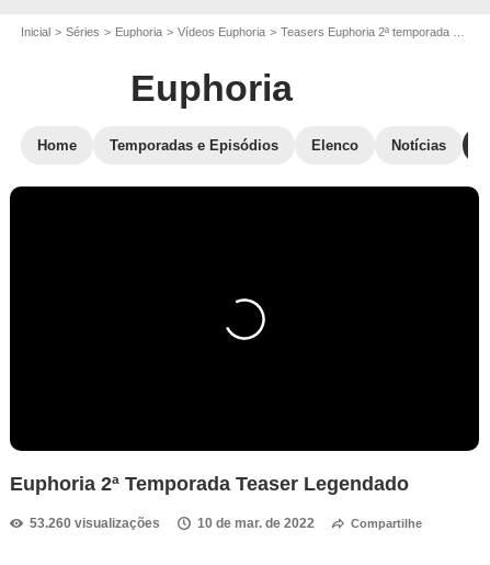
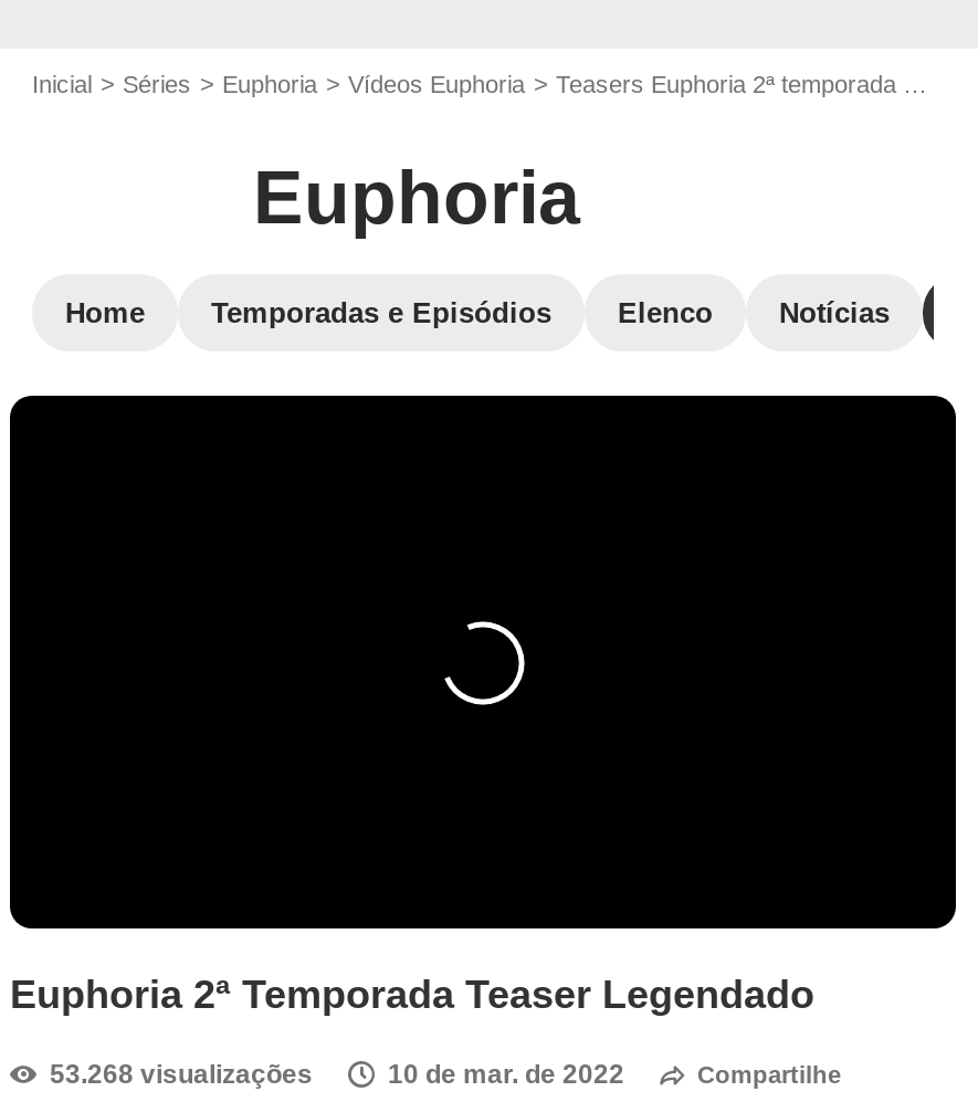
- 53.260 visualizações
+ 53.268 visualizações
